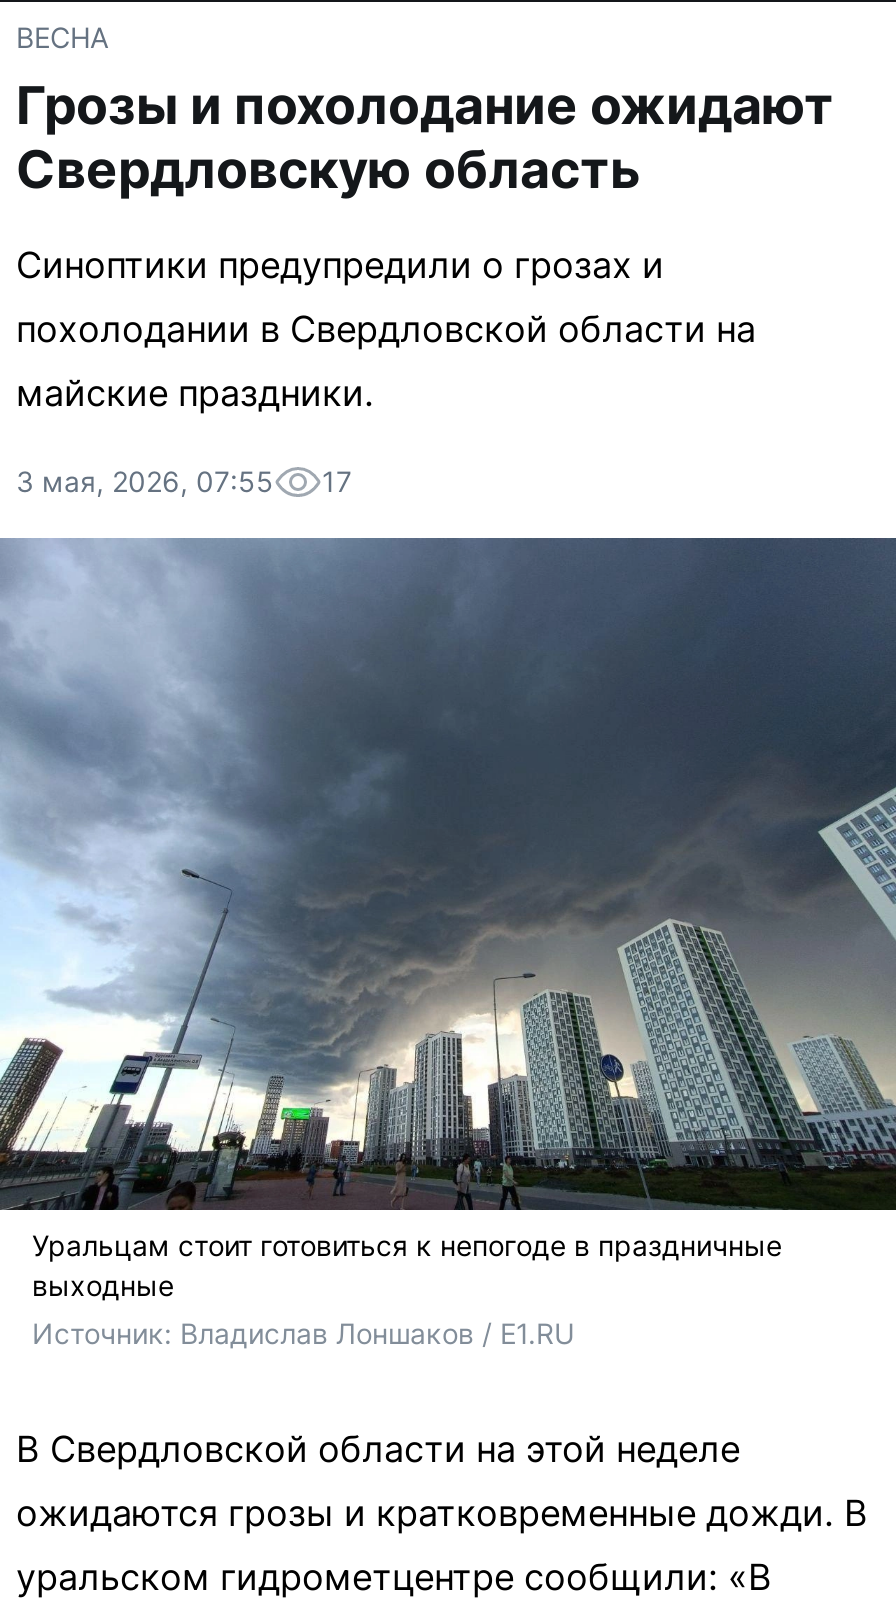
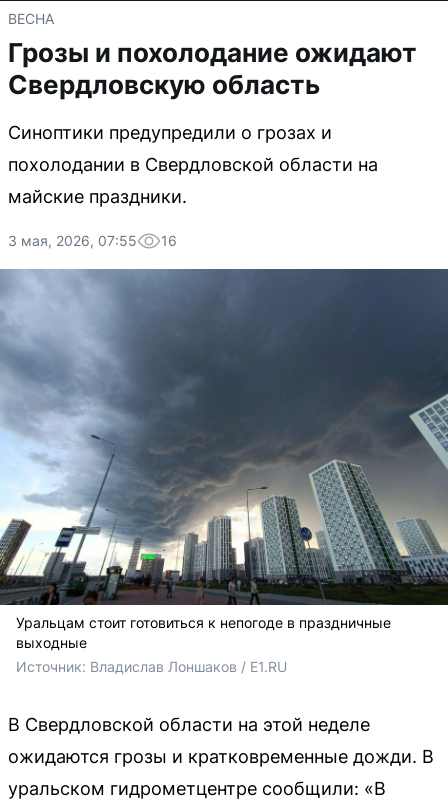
- 17
+ 16
